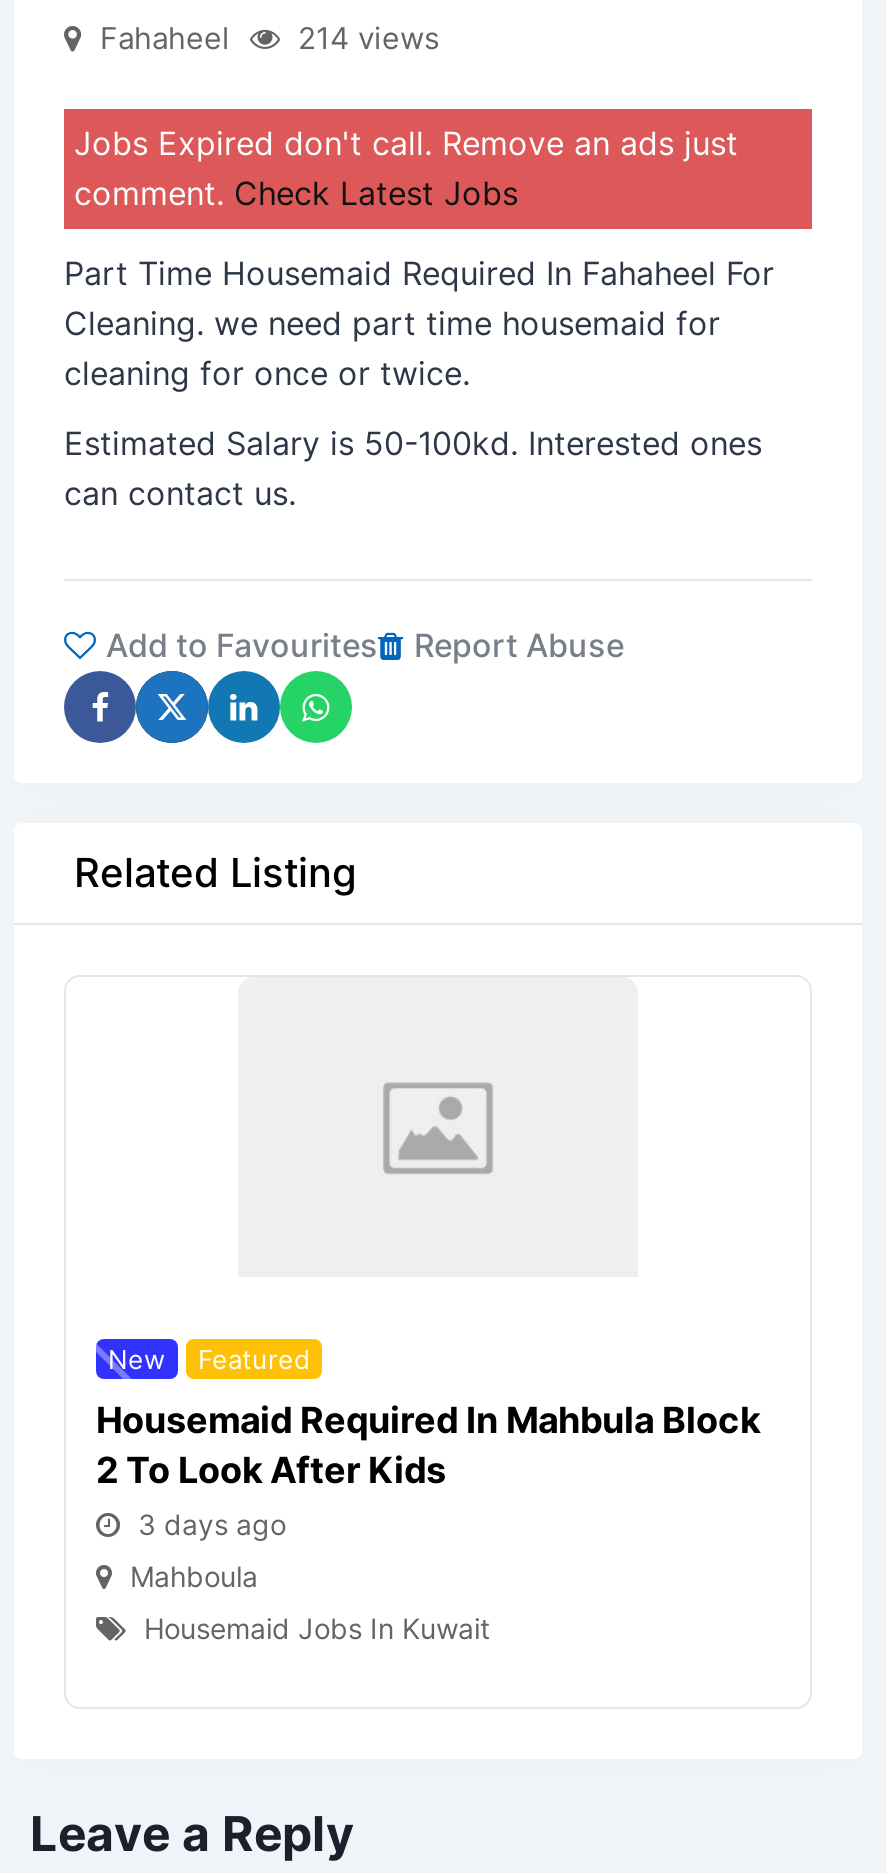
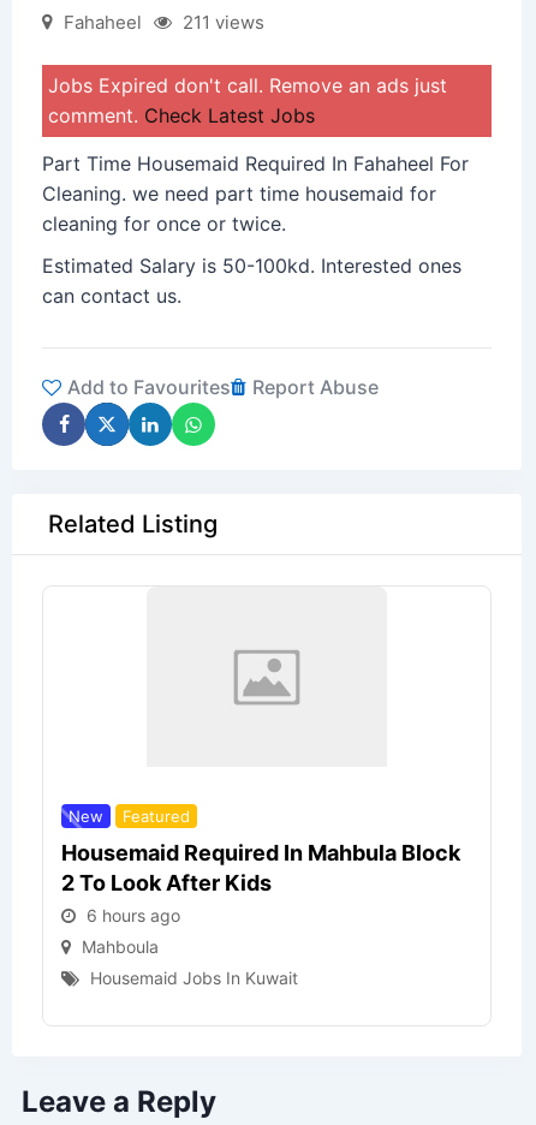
- Fahaheel 214 views
+ Fahaheel 211 views

- 3 days ago
+ 6 hours ago
